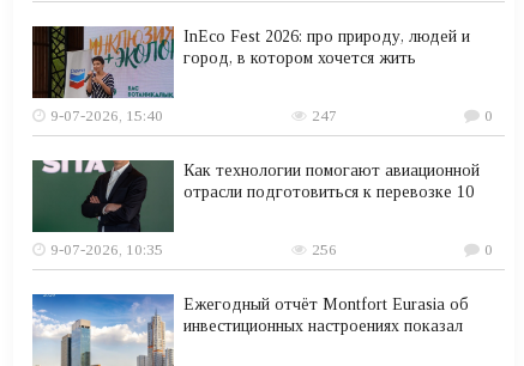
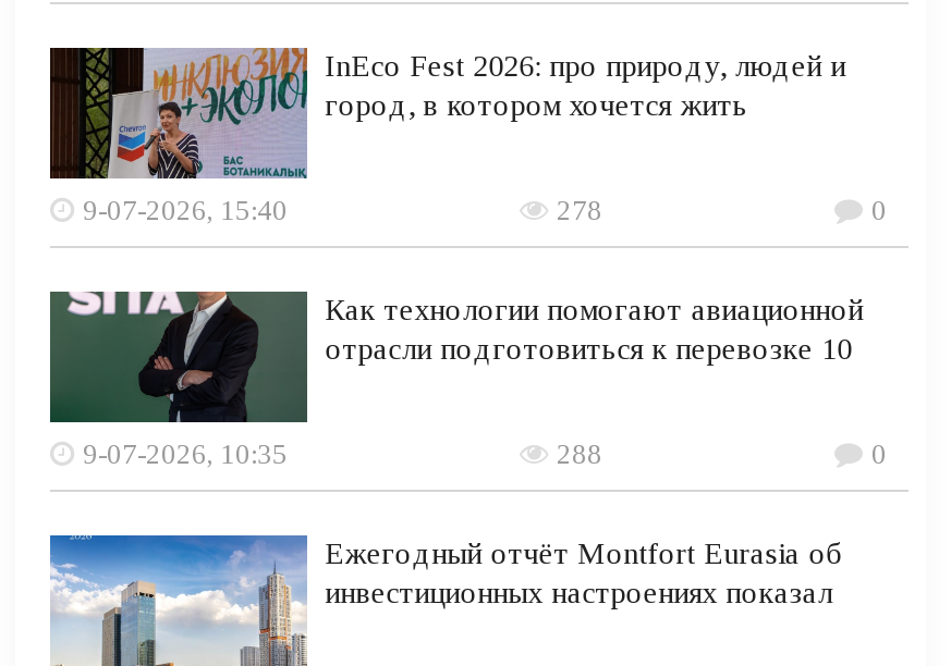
- 247
+ 278

- 256
+ 288
